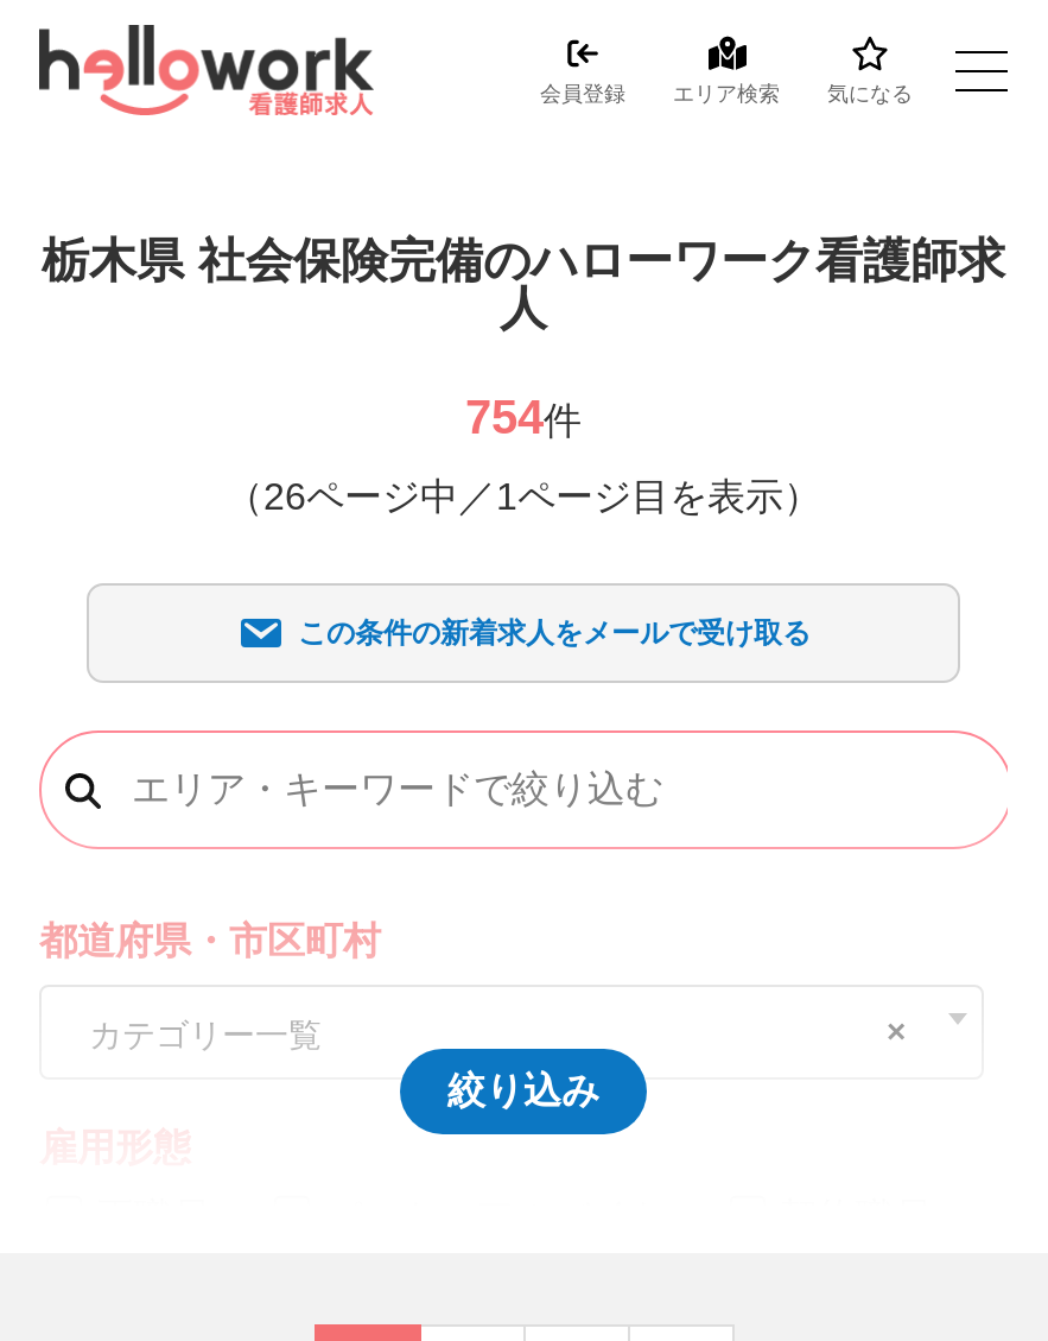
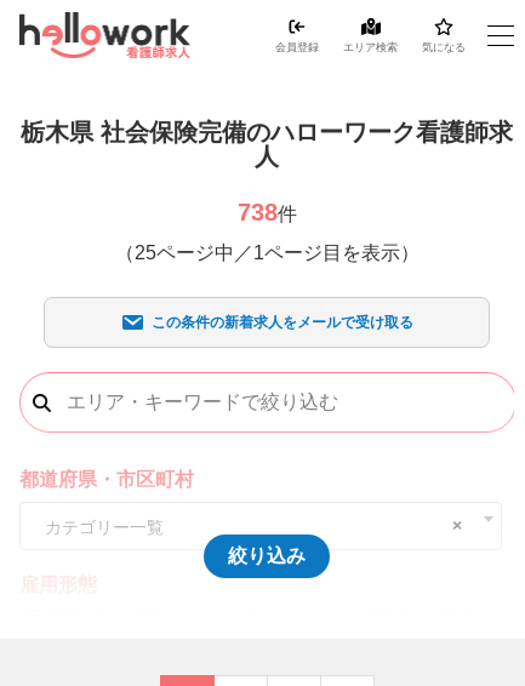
- 754件
+ 738件

- （26ページ中／1ページ目を表示）
+ （25ページ中／1ページ目を表示）
